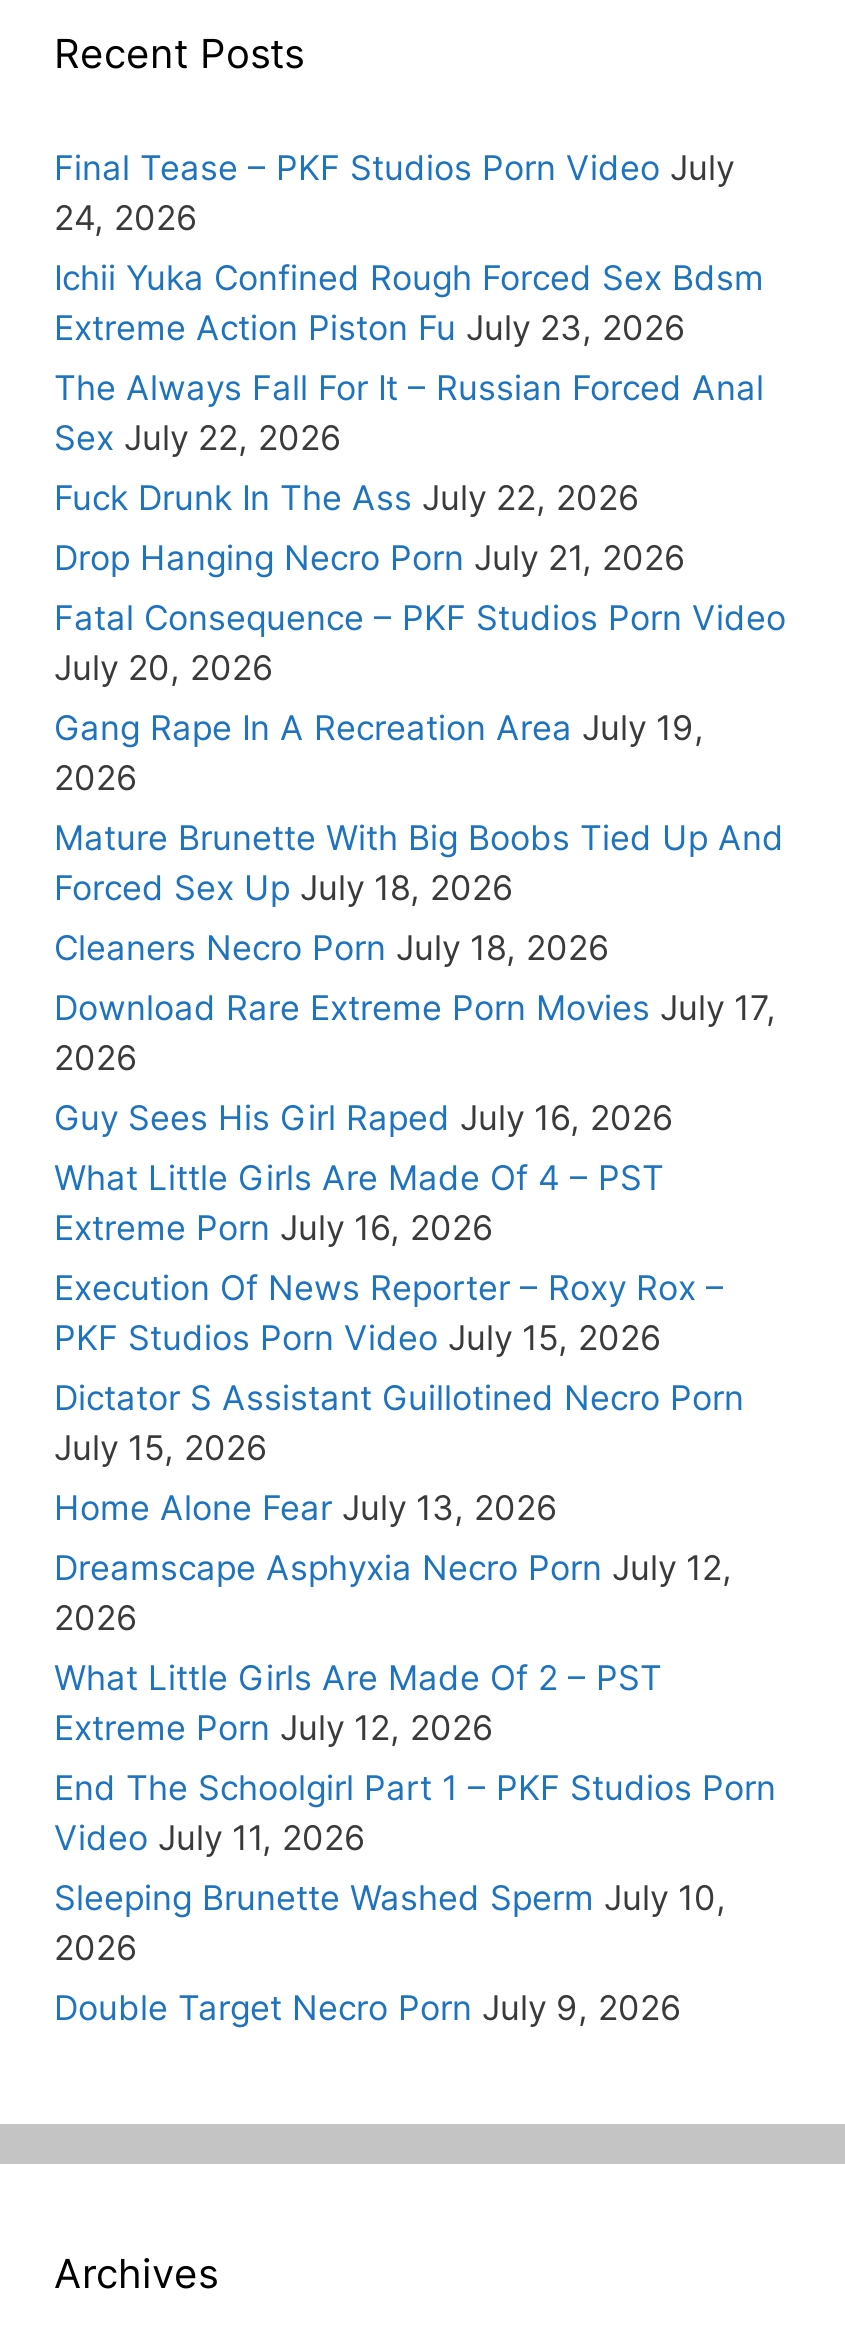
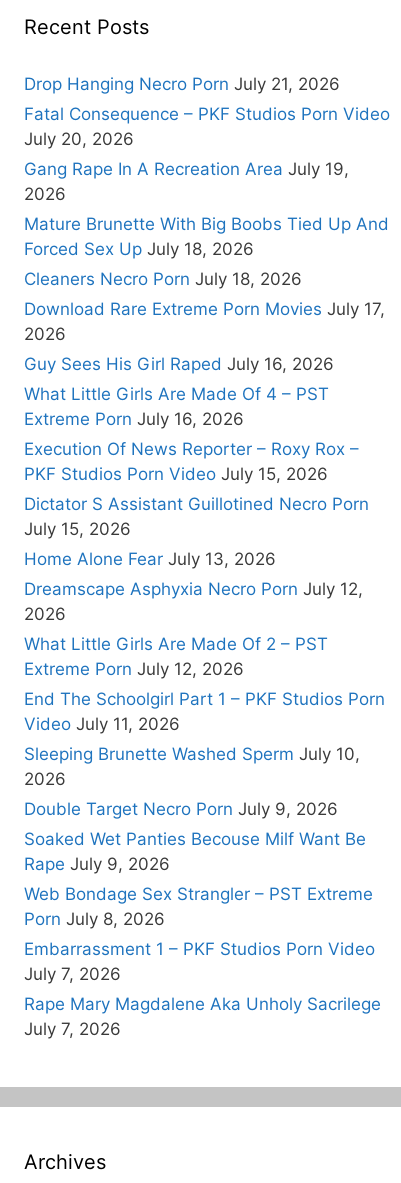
- Final Tease – PKF Studios Porn Video July
- 24, 2026
- Ichii Yuka Confined Rough Forced Sex Bdsm
- Extreme Action Piston Fu July 23, 2026
- The Always Fall For It – Russian Forced Anal
- Sex July 22, 2026
- Fuck Drunk In The Ass July 22, 2026

moved up: Drop Hanging Necro Porn July 21, 2026 | Fatal Consequence – PKF Studios Porn Video | July 20, 2026 | ... | 2026 | Double Target Necro Porn July 9, 2026

+ Soaked Wet Panties Becouse Milf Want Be
+ Rape July 9, 2026
+ Web Bondage Sex Strangler – PST Extreme
+ Porn July 8, 2026
+ Embarrassment 1 – PKF Studios Porn Video
+ July 7, 2026
+ Rape Mary Magdalene Aka Unholy Sacrilege
+ July 7, 2026
